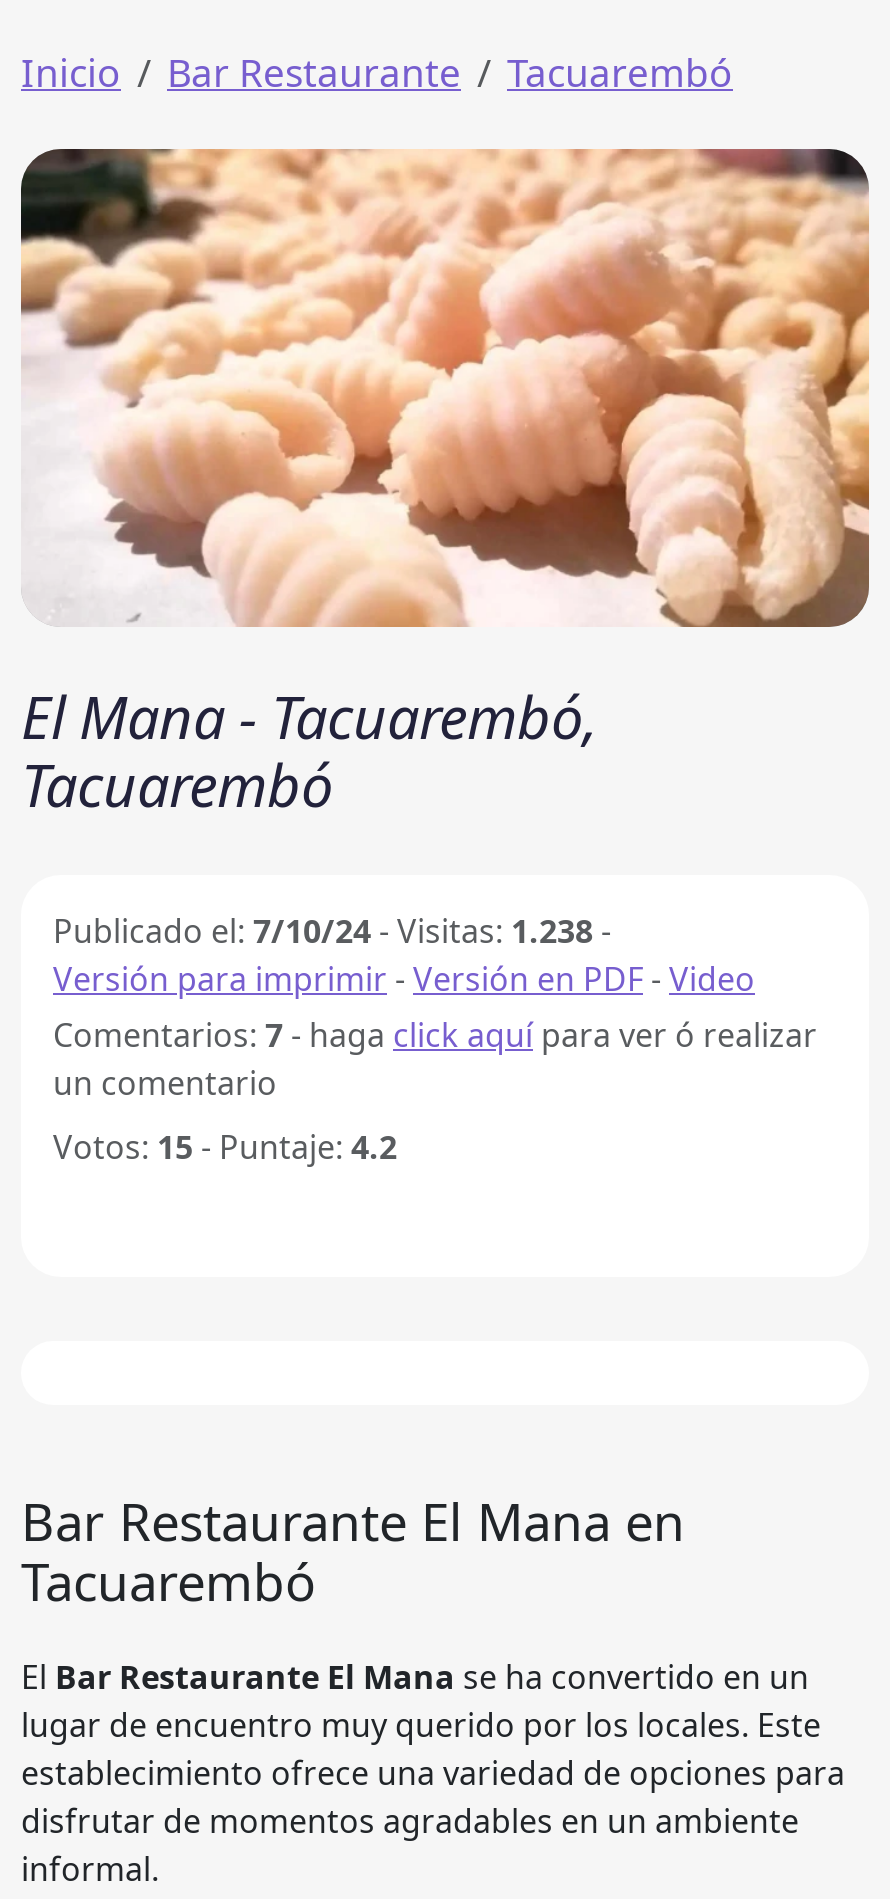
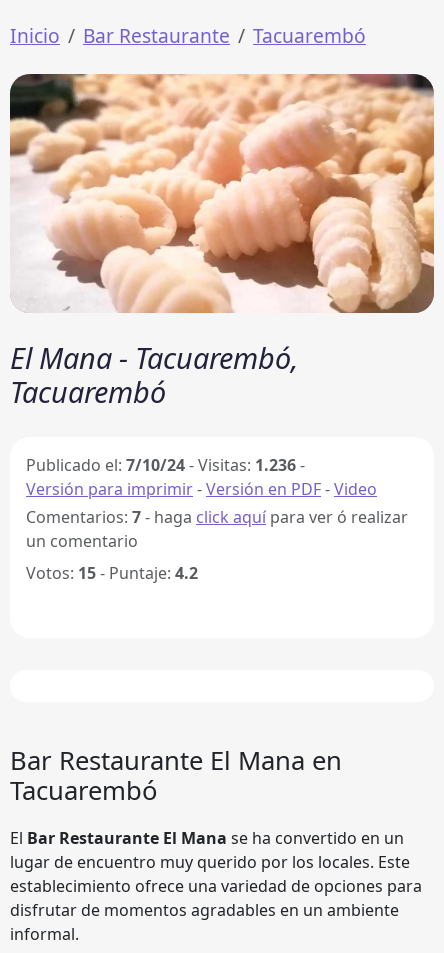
- Publicado el: 7/10/24 - Visitas: 1.238 -
+ Publicado el: 7/10/24 - Visitas: 1.236 -
